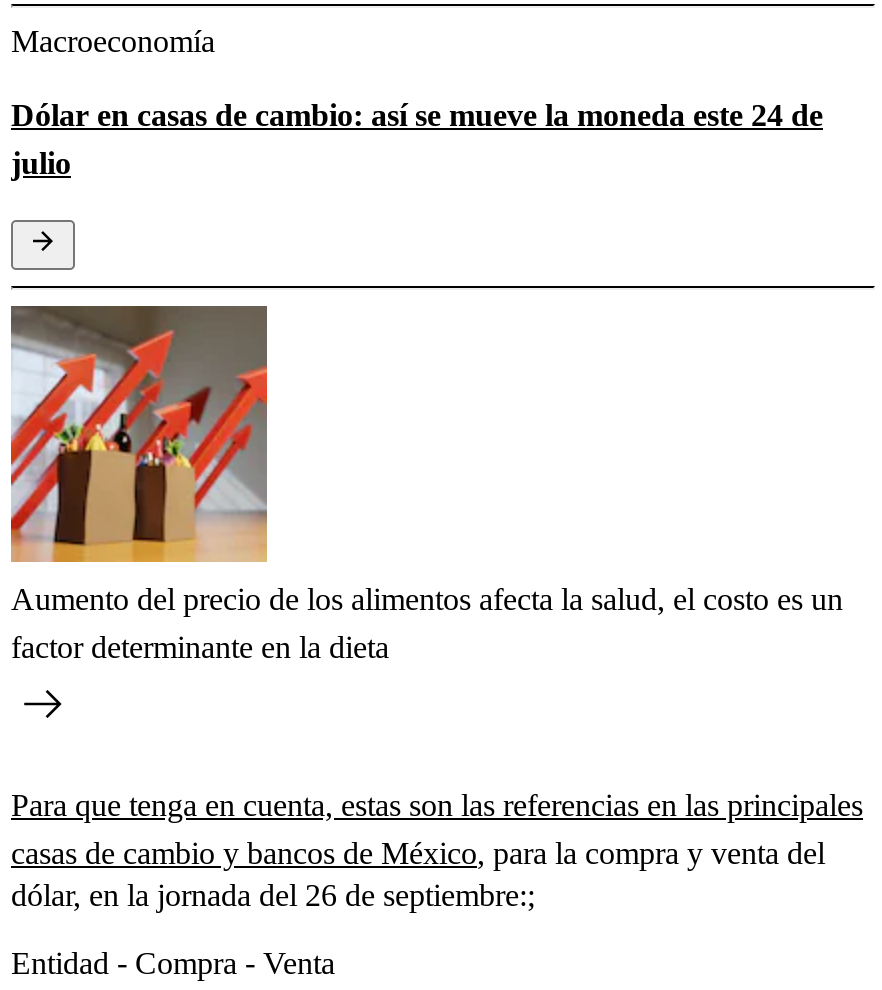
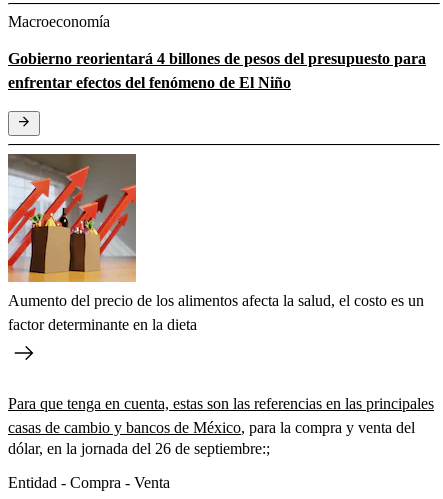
- Dólar en casas de cambio: así se mueve la moneda este 24 de
- julio
+ Gobierno reorientará 4 billones de pesos del presupuesto para
+ enfrentar efectos del fenómeno de El Niño
